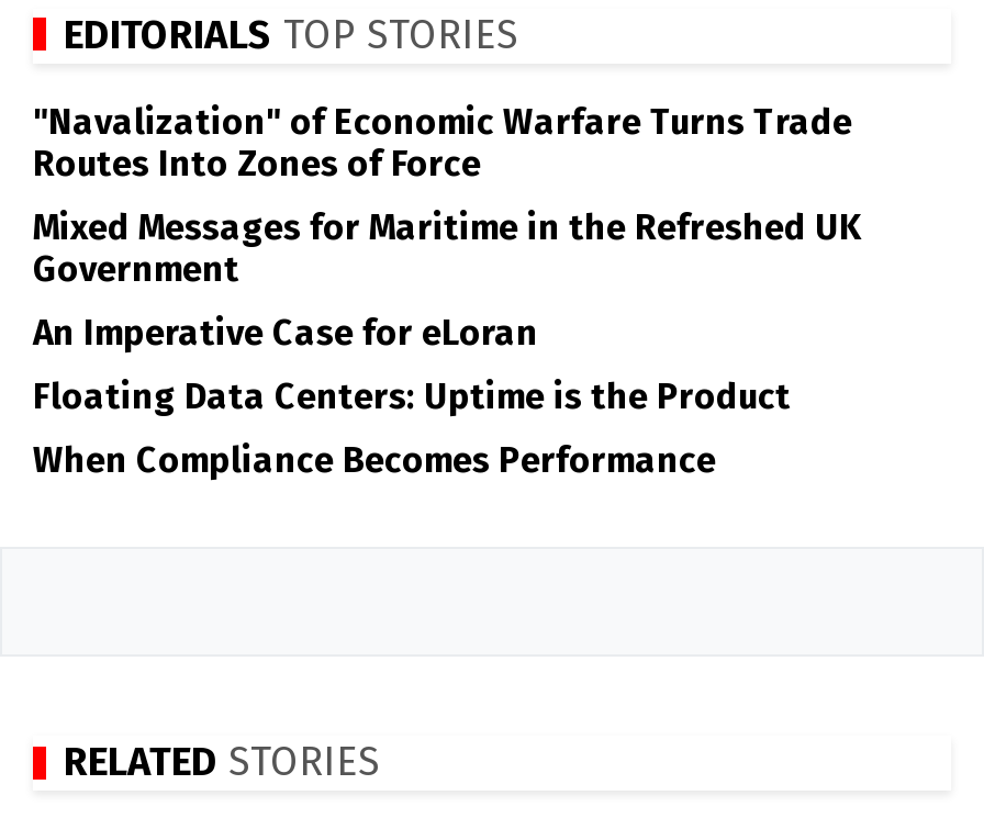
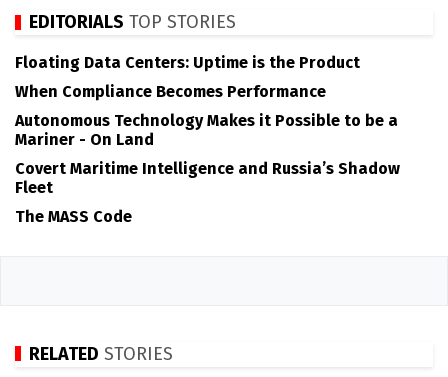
- "Navalization" of Economic Warfare Turns Trade
- Routes Into Zones of Force
- Mixed Messages for Maritime in the Refreshed UK
- Government
- An Imperative Case for eLoran

moved up: Floating Data Centers: Uptime is the Product | When Compliance Becomes Performance

+ Autonomous Technology Makes it Possible to be a
+ Mariner - On Land
+ Covert Maritime Intelligence and Russia’s Shadow
+ Fleet
+ The MASS Code
